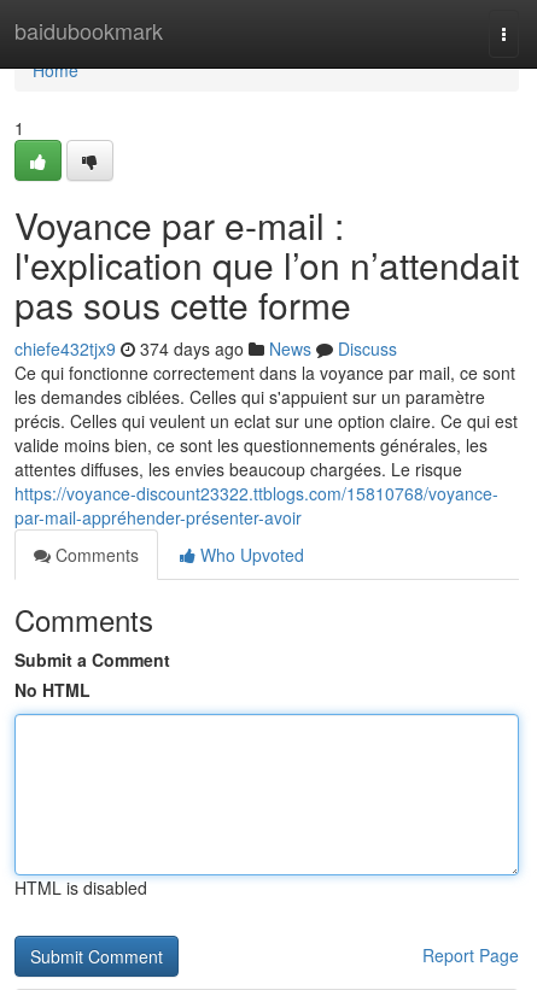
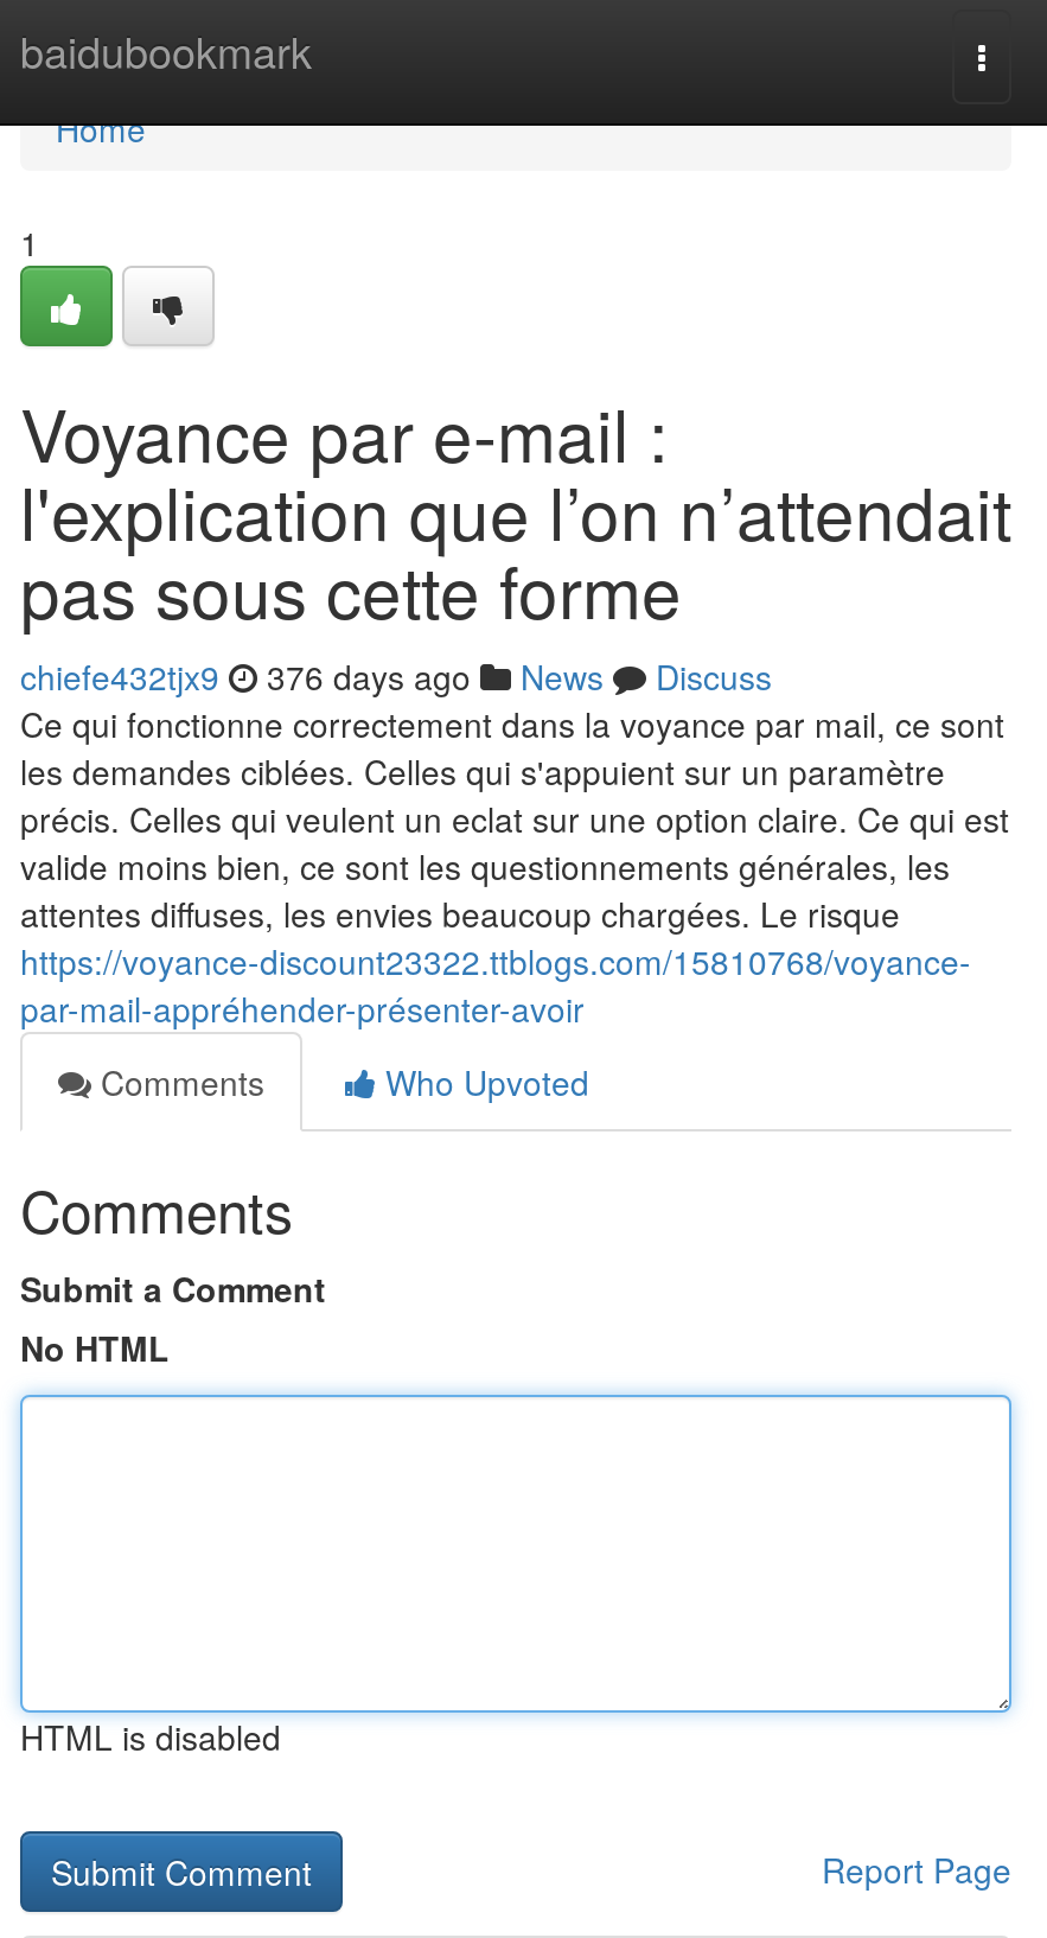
- chiefe432tjx9 374 days ago News Discuss
+ chiefe432tjx9 376 days ago News Discuss
